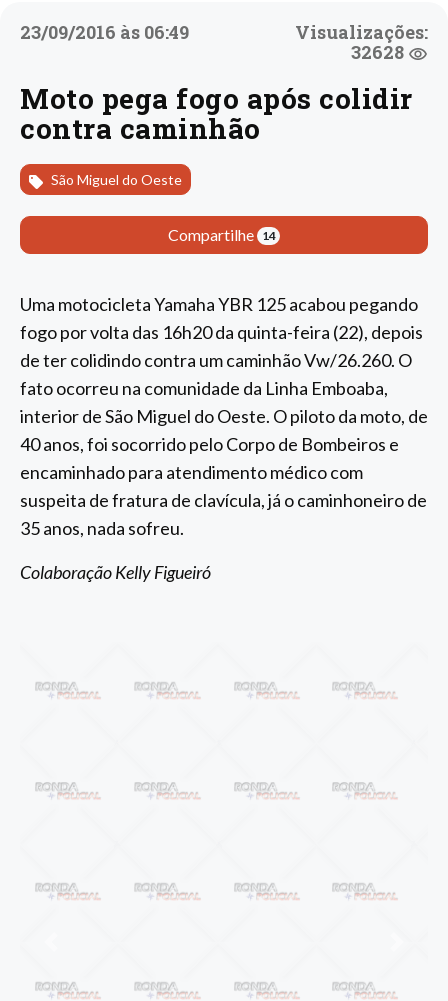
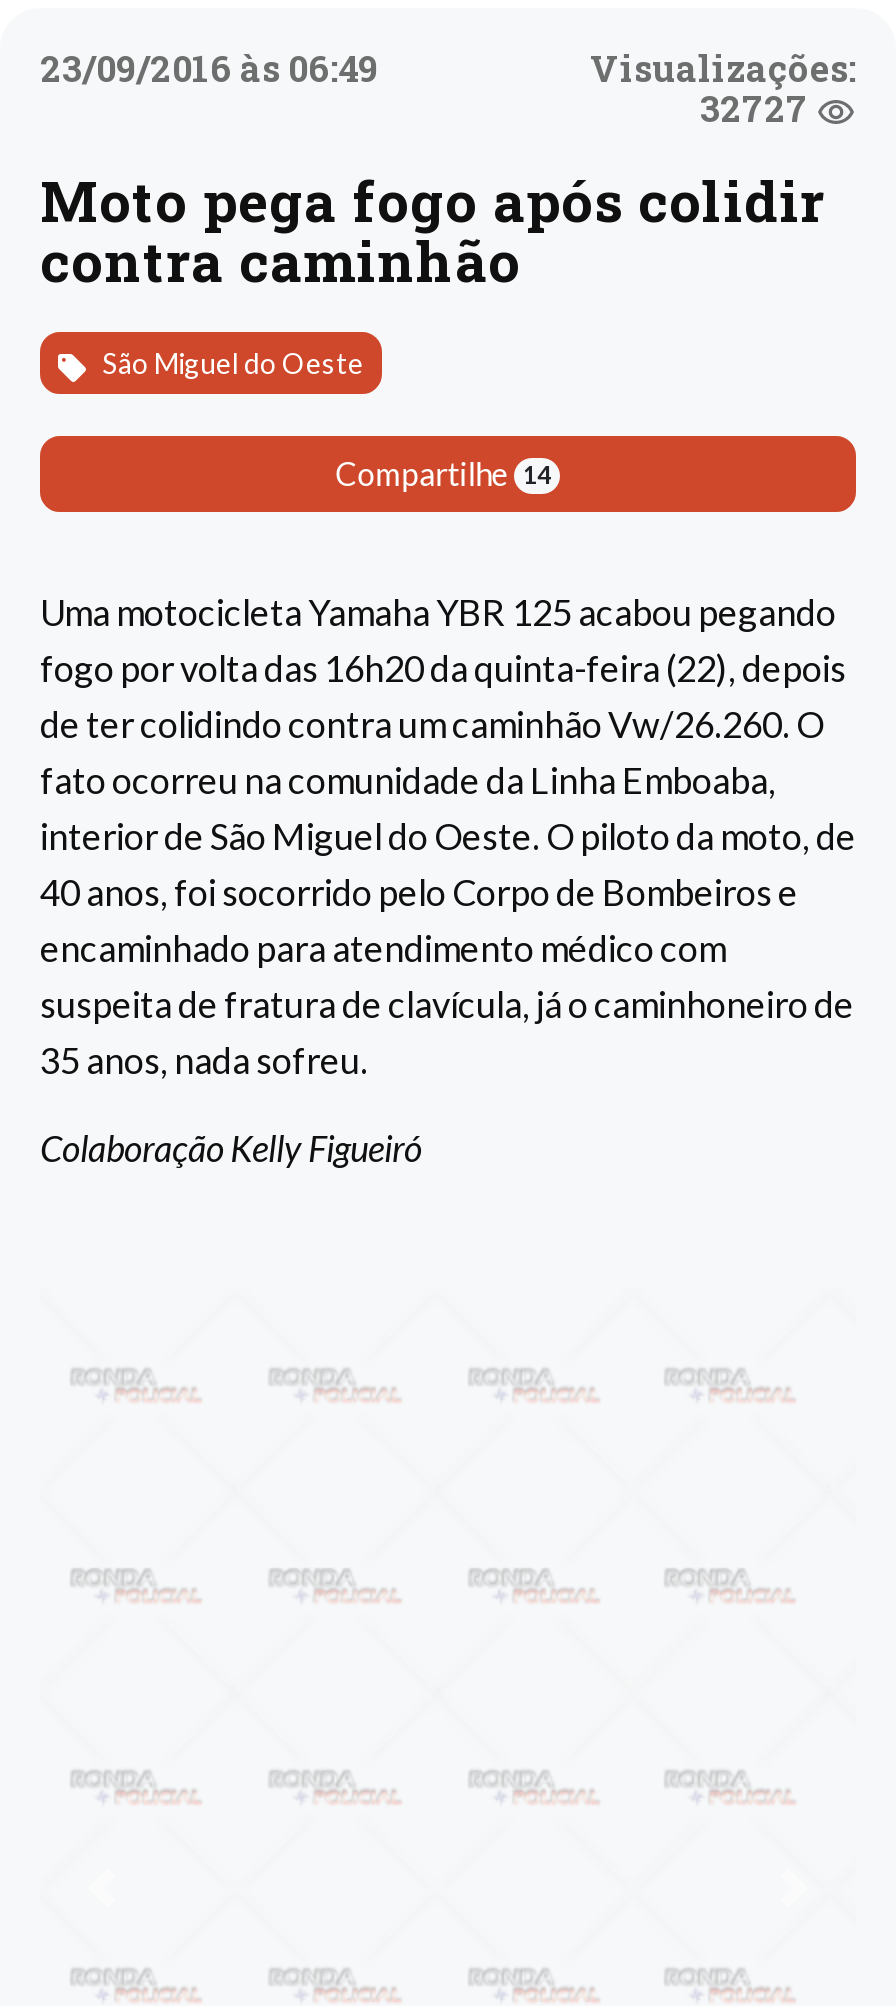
- 32628
+ 32727
